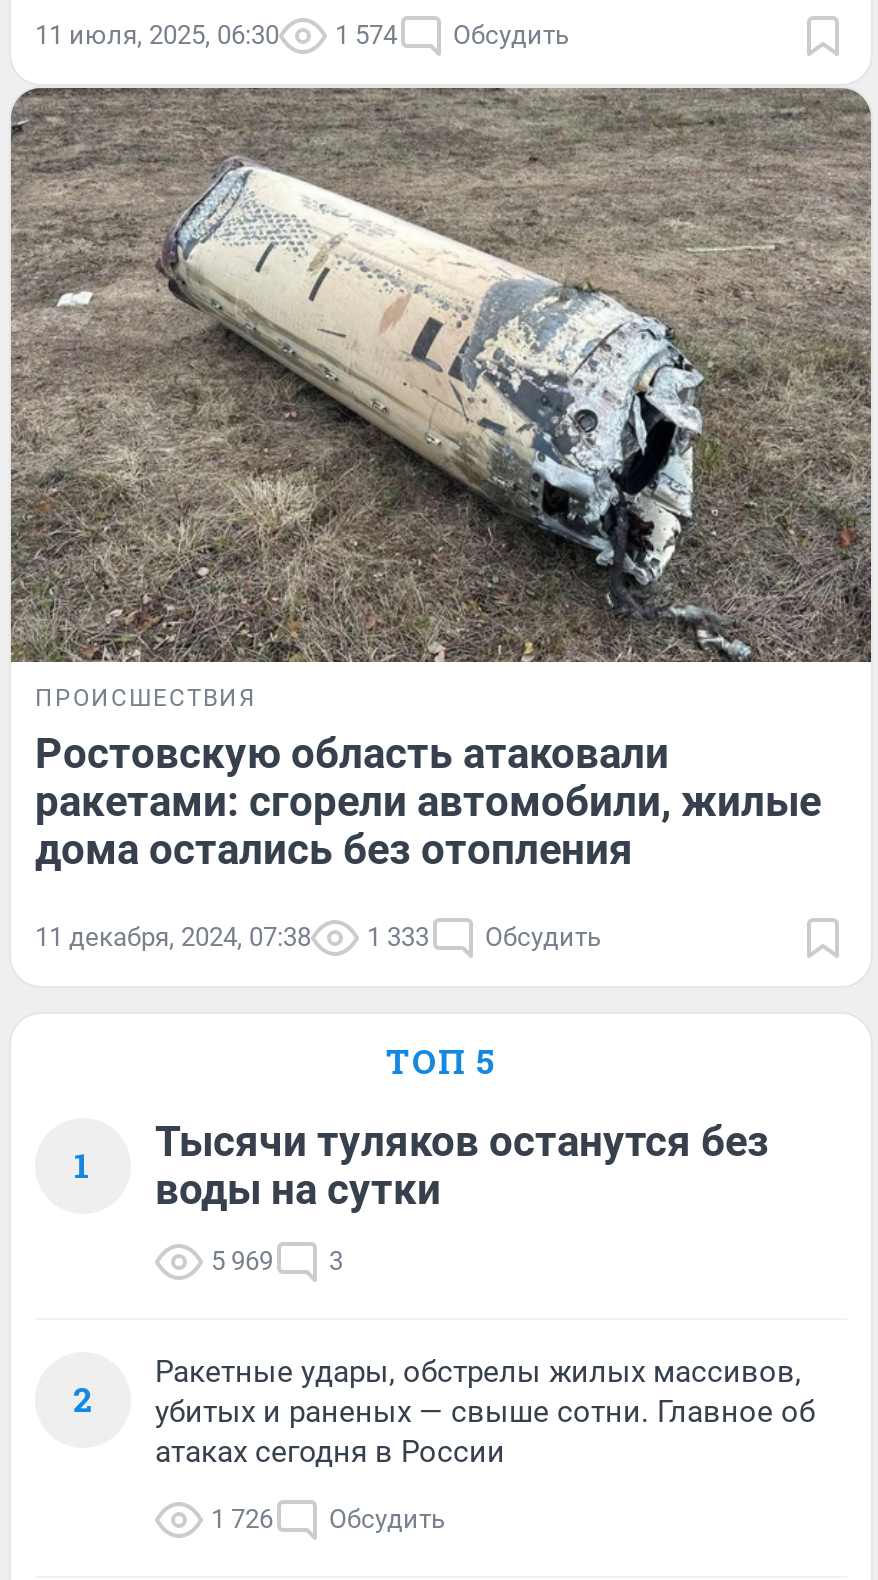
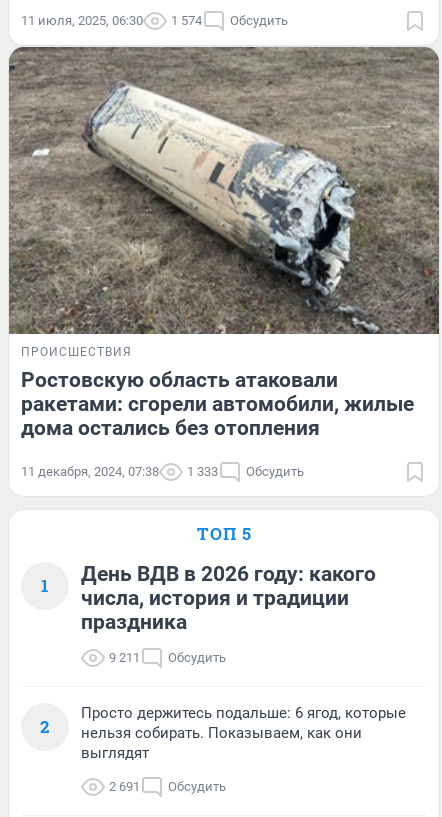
- Тысячи туляков останутся без
- воды на сутки
+ День ВДВ в 2026 году: какого
+ числа, история и традиции
+ праздника

- 5 969
- 3
+ 9 211
+ Обсудить

- Ракетные удары, обстрелы жилых массивов,
- убитых и раненых — свыше сотни. Главное об
- атаках сегодня в России
+ Просто держитесь подальше: 6 ягод, которые
+ нельзя собирать. Показываем, как они
+ выглядят

- 1 726 Обсудить
+ 2 691 Обсудить
